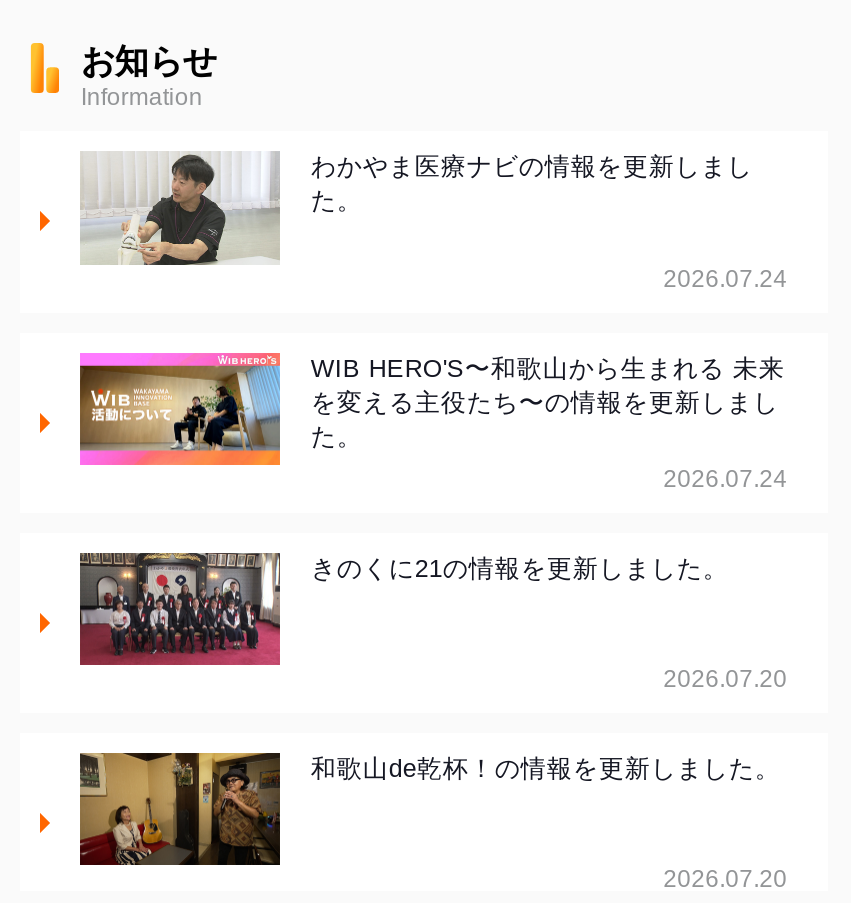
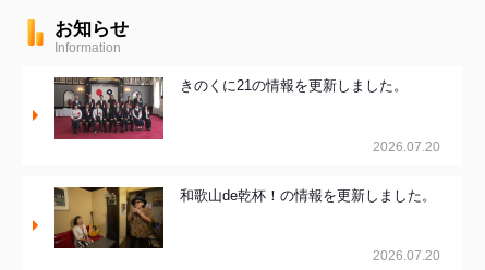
- [image]
- わかやま医療ナビの情報を更新しまし
- た。
- 2026.07.24
- WIB HERO'S〜和歌山から生まれる 未来
- を変える主役たち〜の情報を更新しまし
- た。
- 2026.07.24

- [image]
